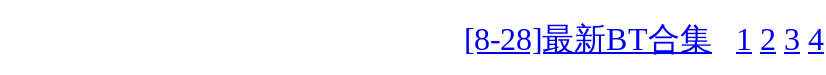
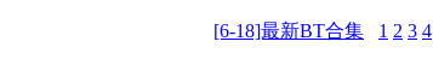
- [8-28]最新BT合集 1 2 3 4
+ [6-18]最新BT合集 1 2 3 4
